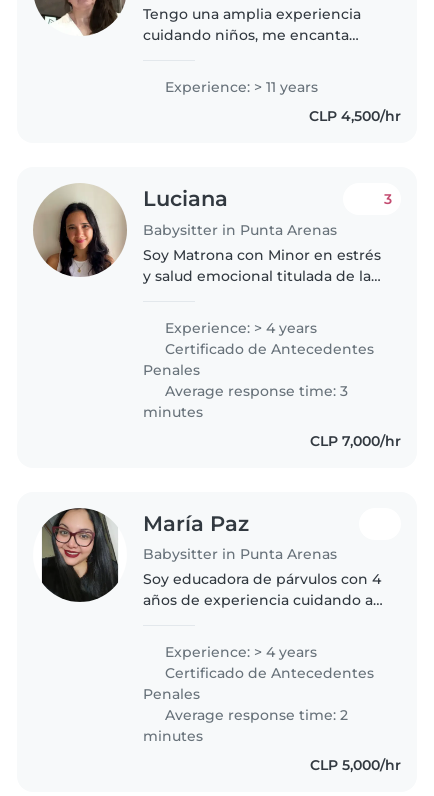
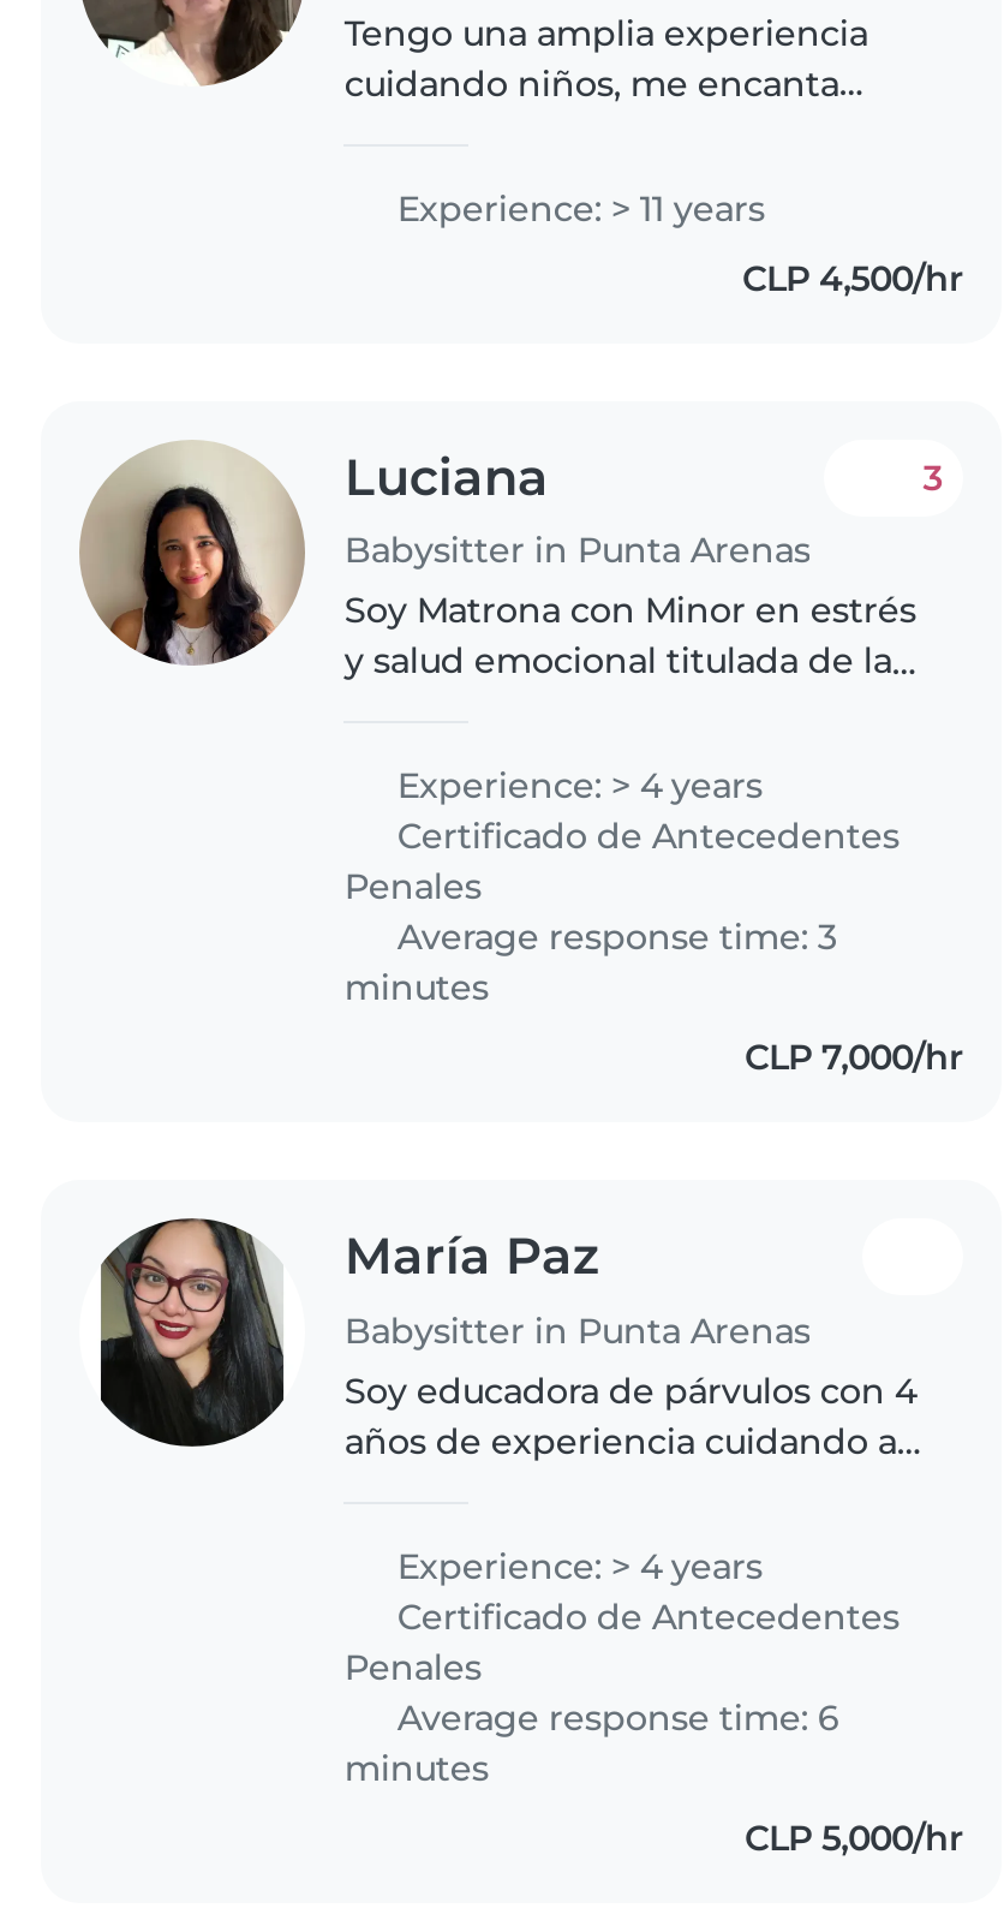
- Average response time: 2
+ Average response time: 6
